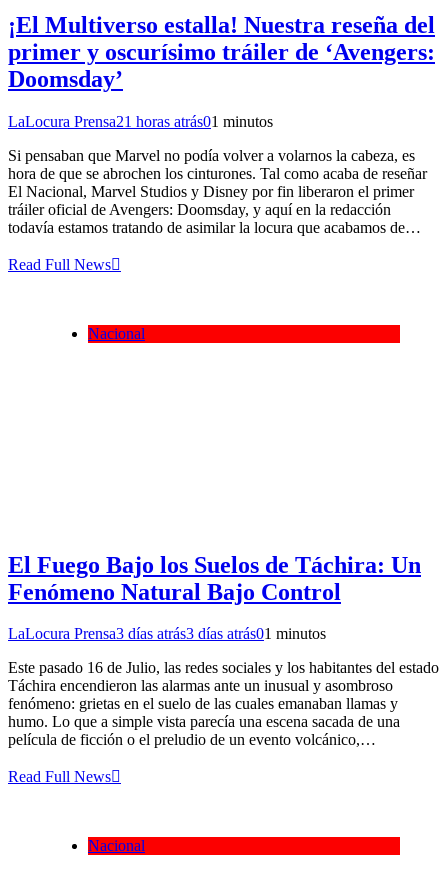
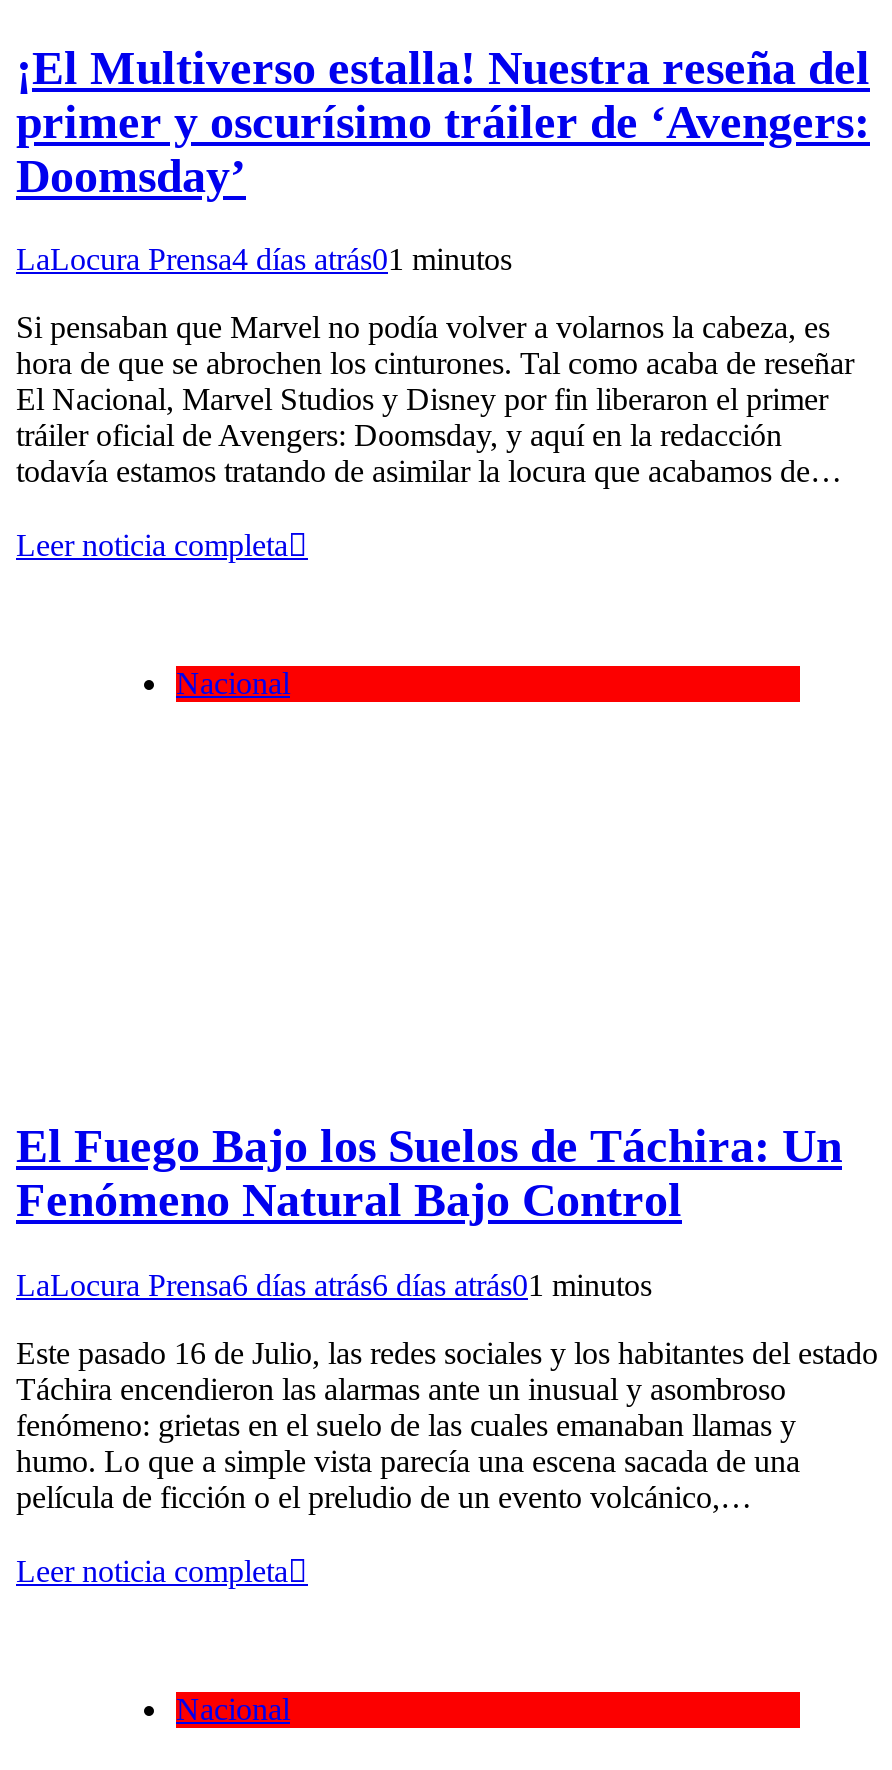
- LaLocura Prensa21 horas atrás01 minutos
+ LaLocura Prensa4 días atrás01 minutos

- Read Full News
+ Leer noticia completa

- LaLocura Prensa3 días atrás3 días atrás01 minutos
+ LaLocura Prensa6 días atrás6 días atrás01 minutos

- Read Full News
+ Leer noticia completa
